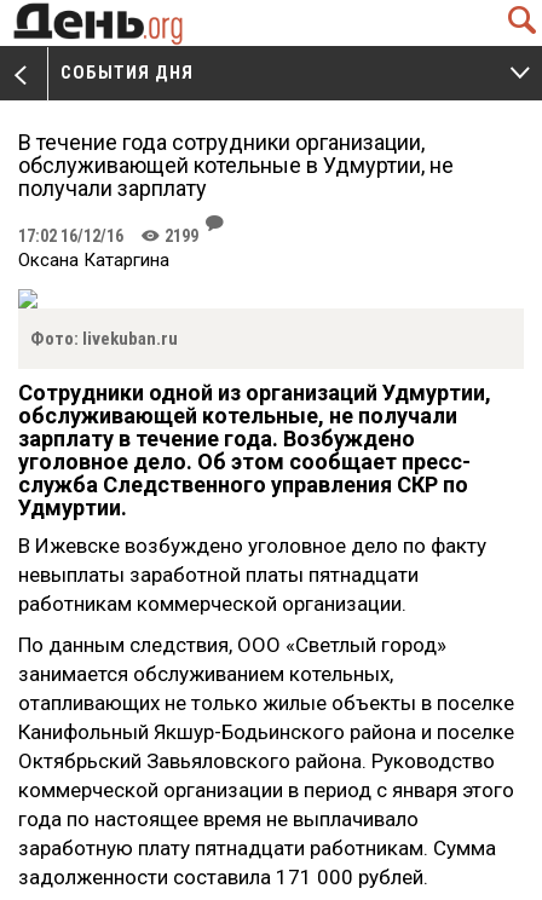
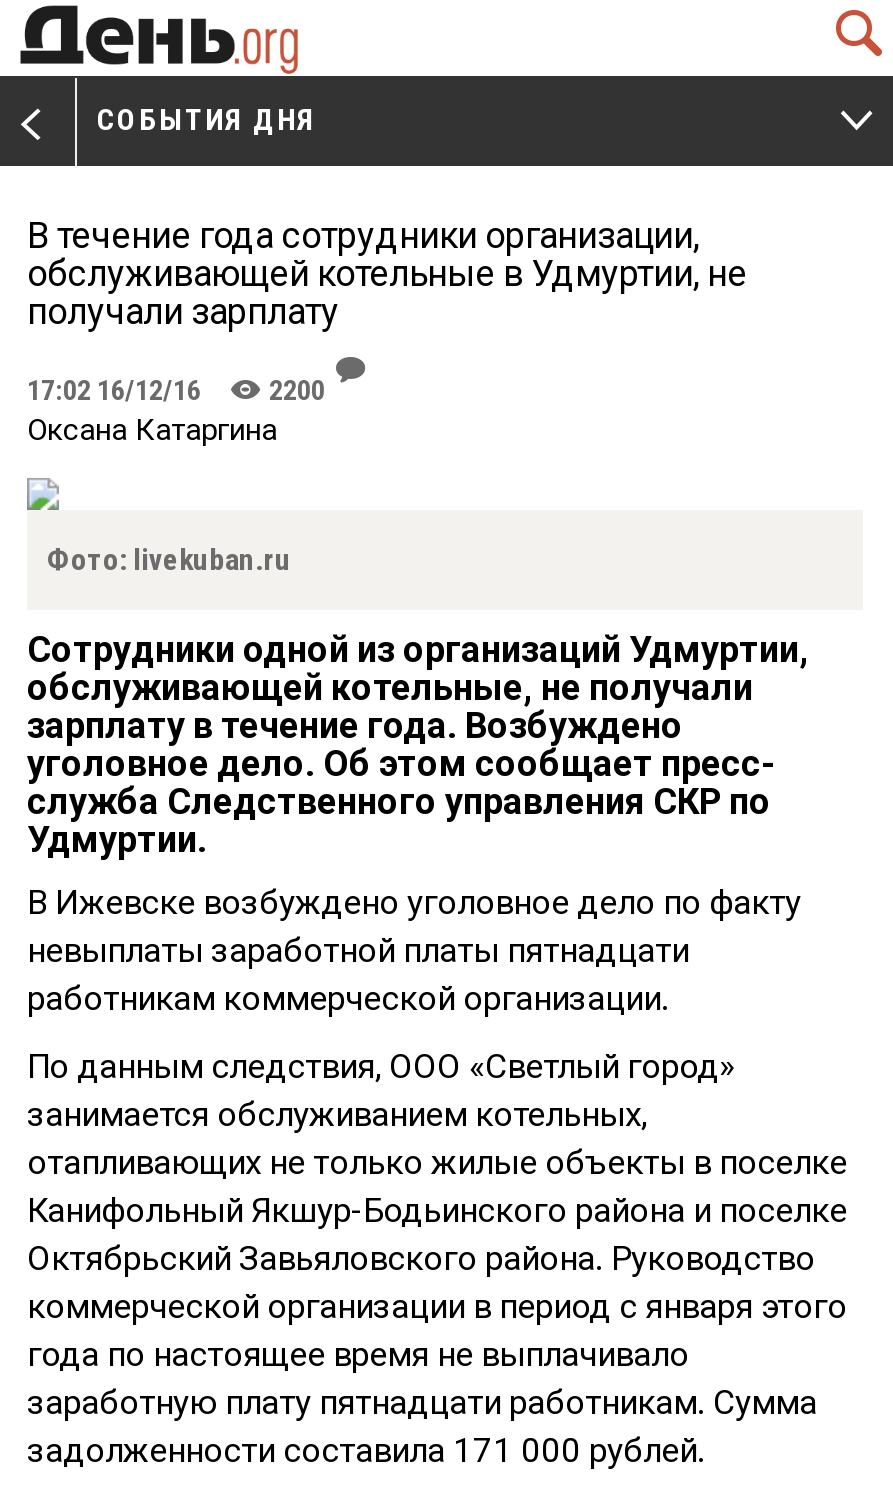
- 17:02 16/12/16 K 2199
+ 17:02 16/12/16 K 2200
